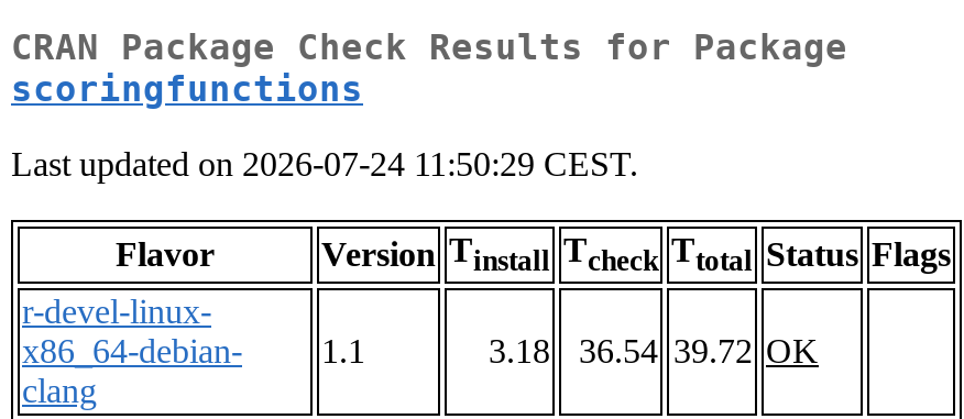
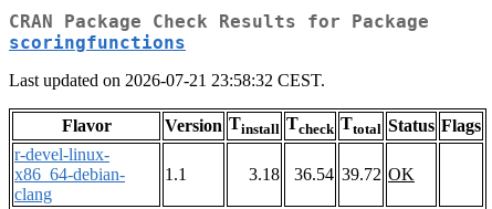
- Last updated on 2026-07-24 11:50:29 CEST.
+ Last updated on 2026-07-21 23:58:32 CEST.
